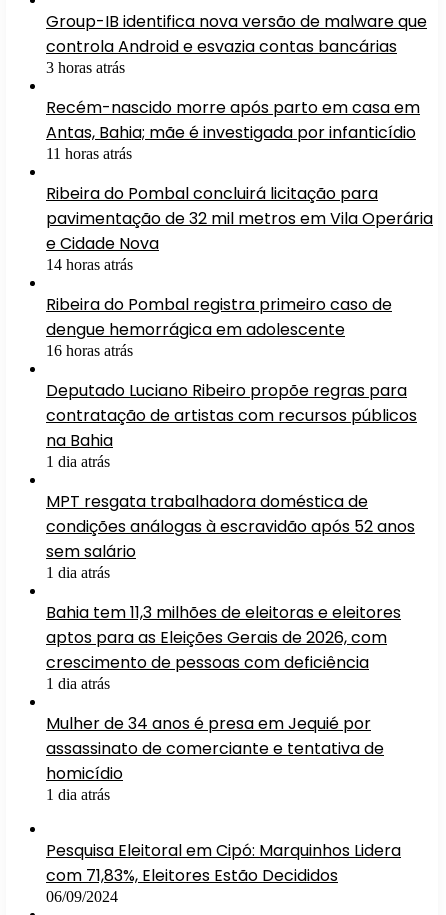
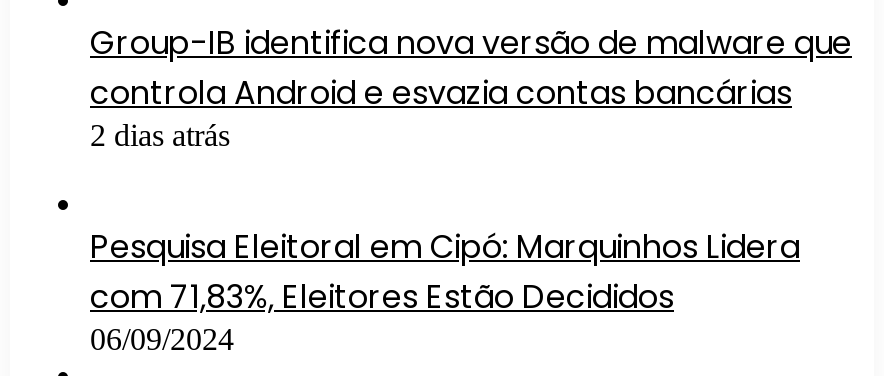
- 3 horas atrás
- Recém-nascido morre após parto em casa em
- Antas, Bahia; mãe é investigada por infanticídio
- 11 horas atrás
- Ribeira do Pombal concluirá licitação para
- pavimentação de 32 mil metros em Vila Operária
- e Cidade Nova
- 14 horas atrás
- Ribeira do Pombal registra primeiro caso de
- dengue hemorrágica em adolescente
- 16 horas atrás
- Deputado Luciano Ribeiro propõe regras para
- contratação de artistas com recursos públicos
- na Bahia
- 1 dia atrás
- MPT resgata trabalhadora doméstica de
- condições análogas à escravidão após 52 anos
- sem salário
- 1 dia atrás
- Bahia tem 11,3 milhões de eleitoras e eleitores
- aptos para as Eleições Gerais de 2026, com
- crescimento de pessoas com deficiência
- 1 dia atrás
- Mulher de 34 anos é presa em Jequié por
- assassinato de comerciante e tentativa de
- homicídio
- 1 dia atrás
+ 2 dias atrás
